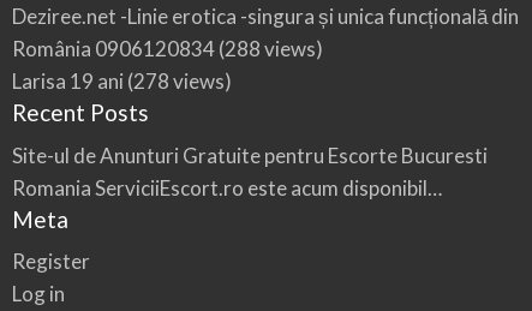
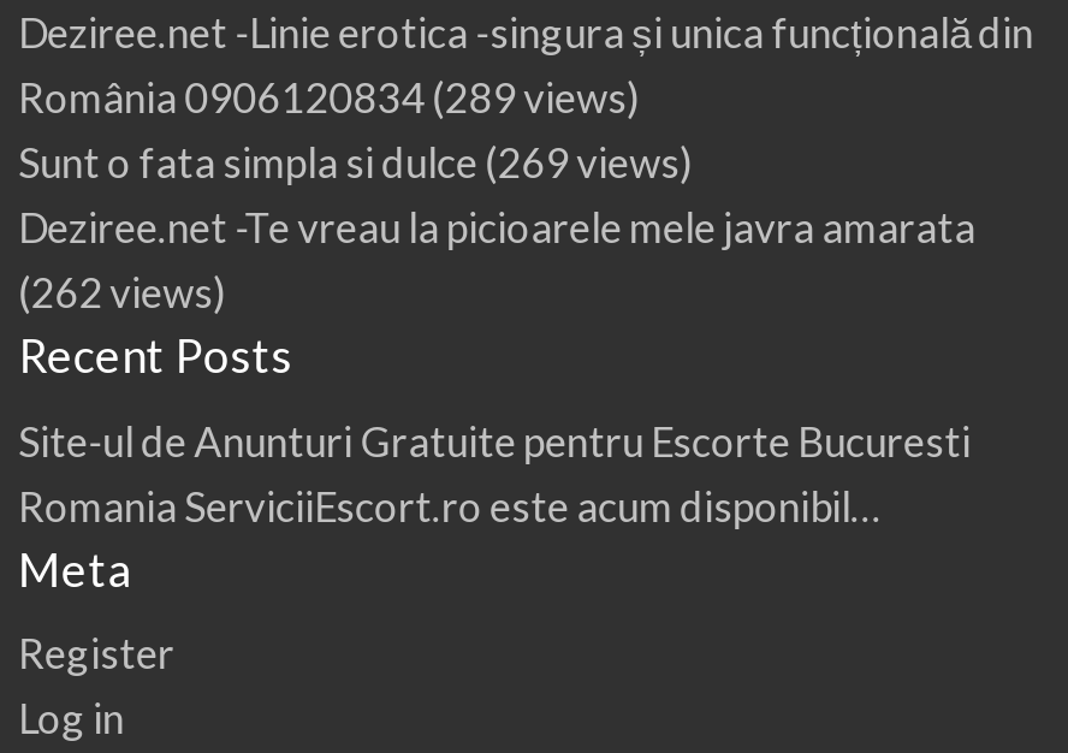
- România 0906120834 (288 views)
- Larisa 19 ani (278 views)
+ România 0906120834 (289 views)
+ Sunt o fata simpla si dulce (269 views)
+ Deziree.net -Te vreau la picioarele mele javra amarata
+ (262 views)
